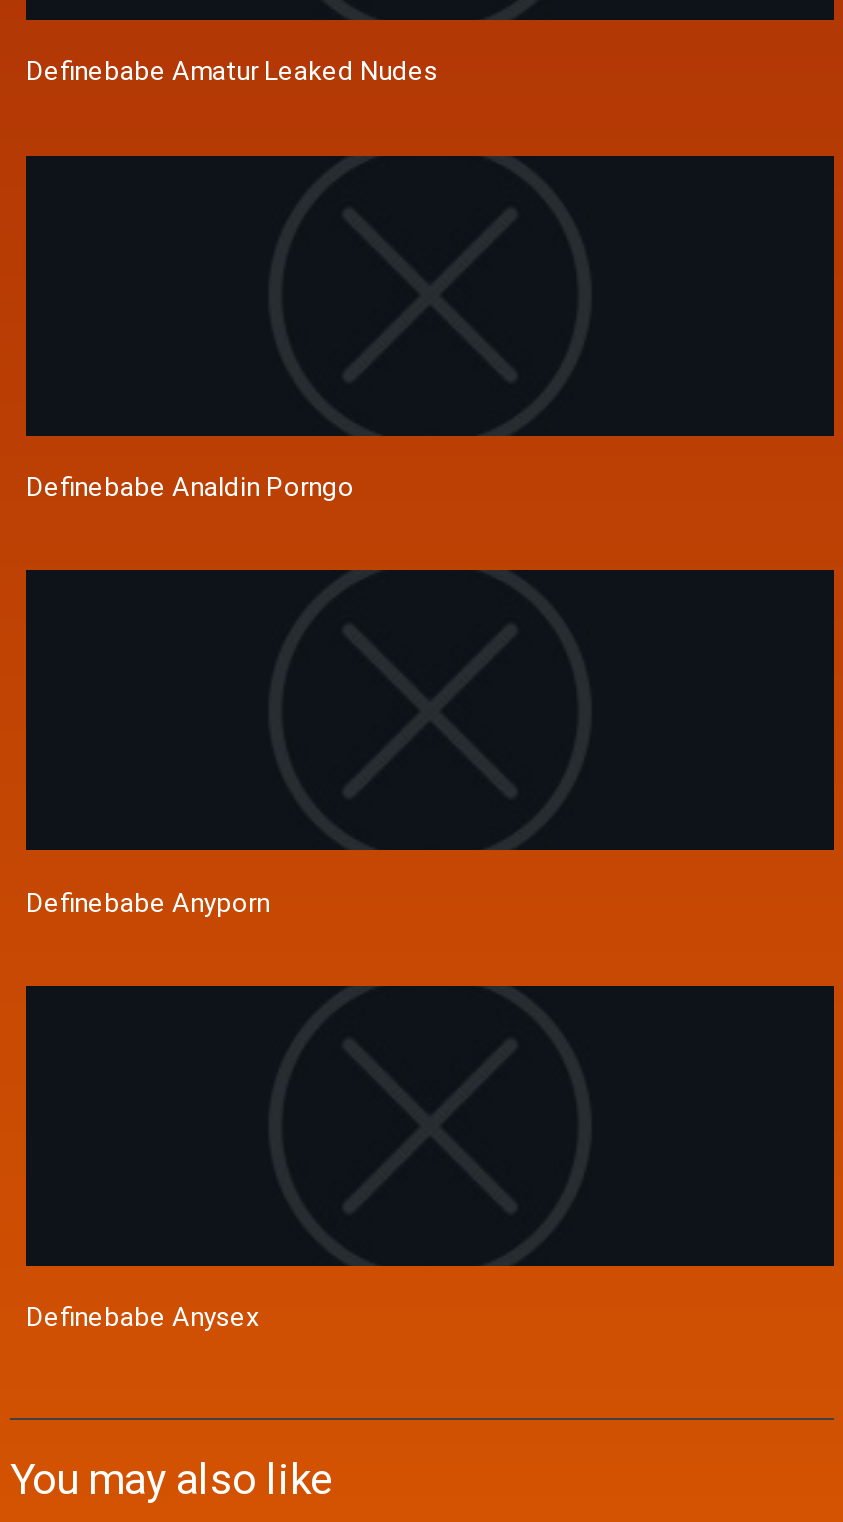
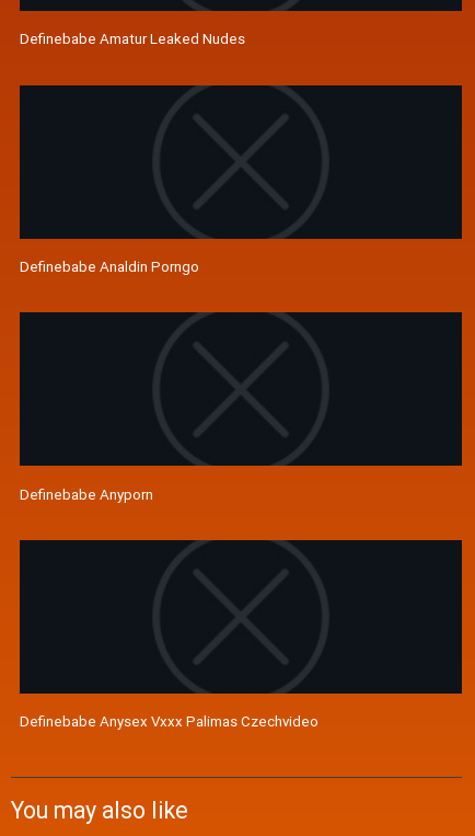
- Definebabe Anysex
+ Definebabe Anysex Vxxx Palimas Czechvideo
